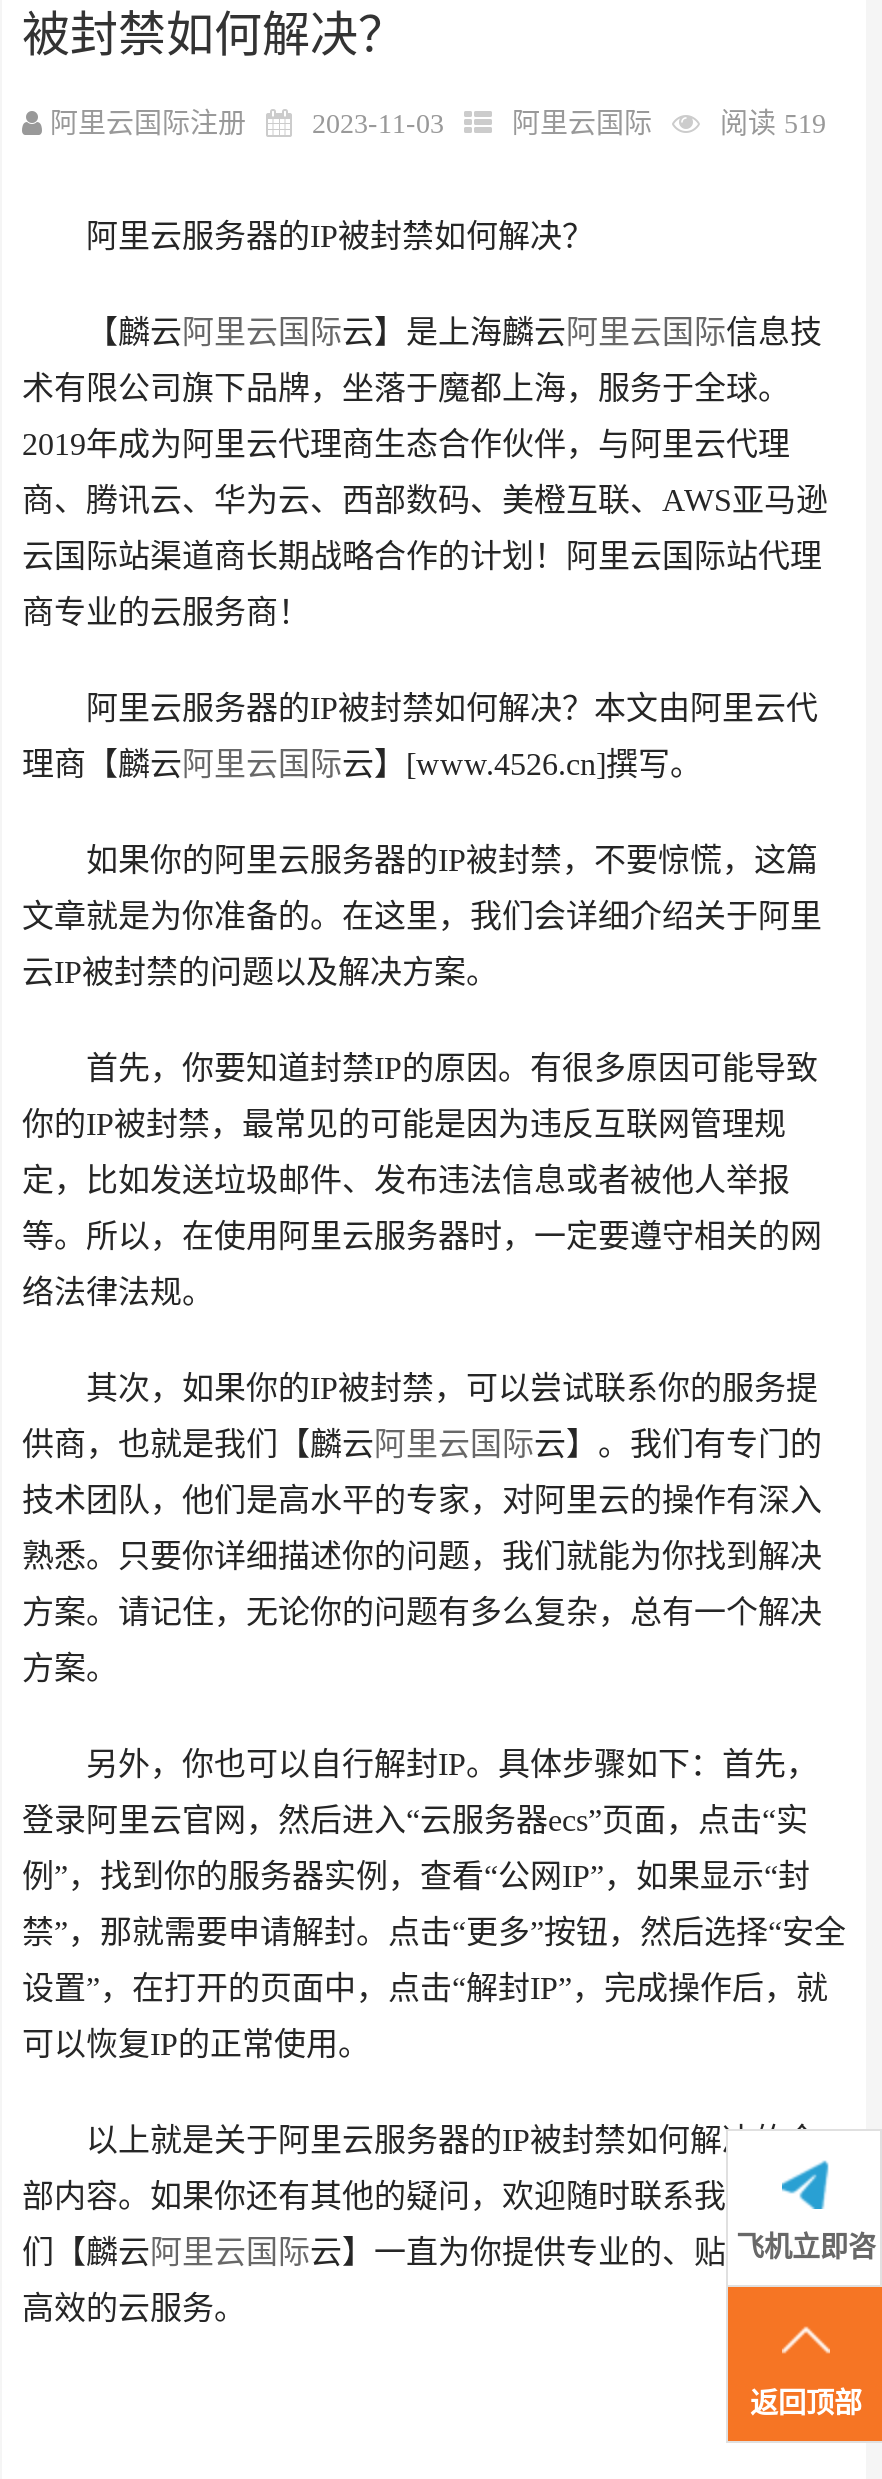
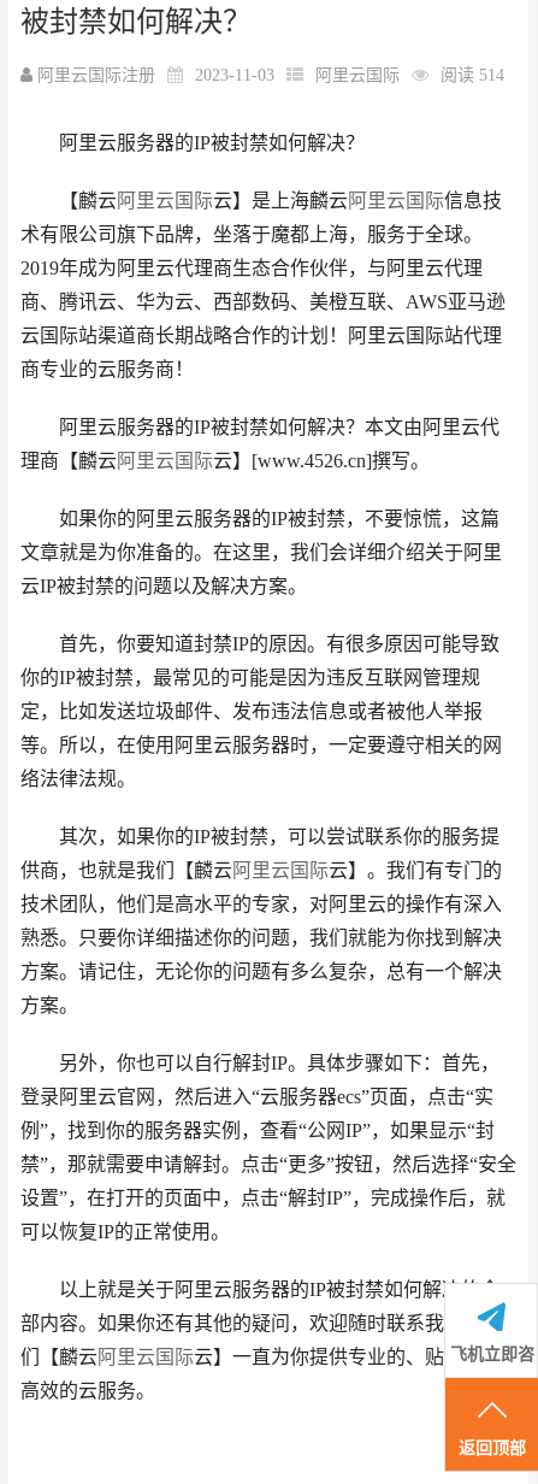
- 阅读 519
+ 阅读 514
